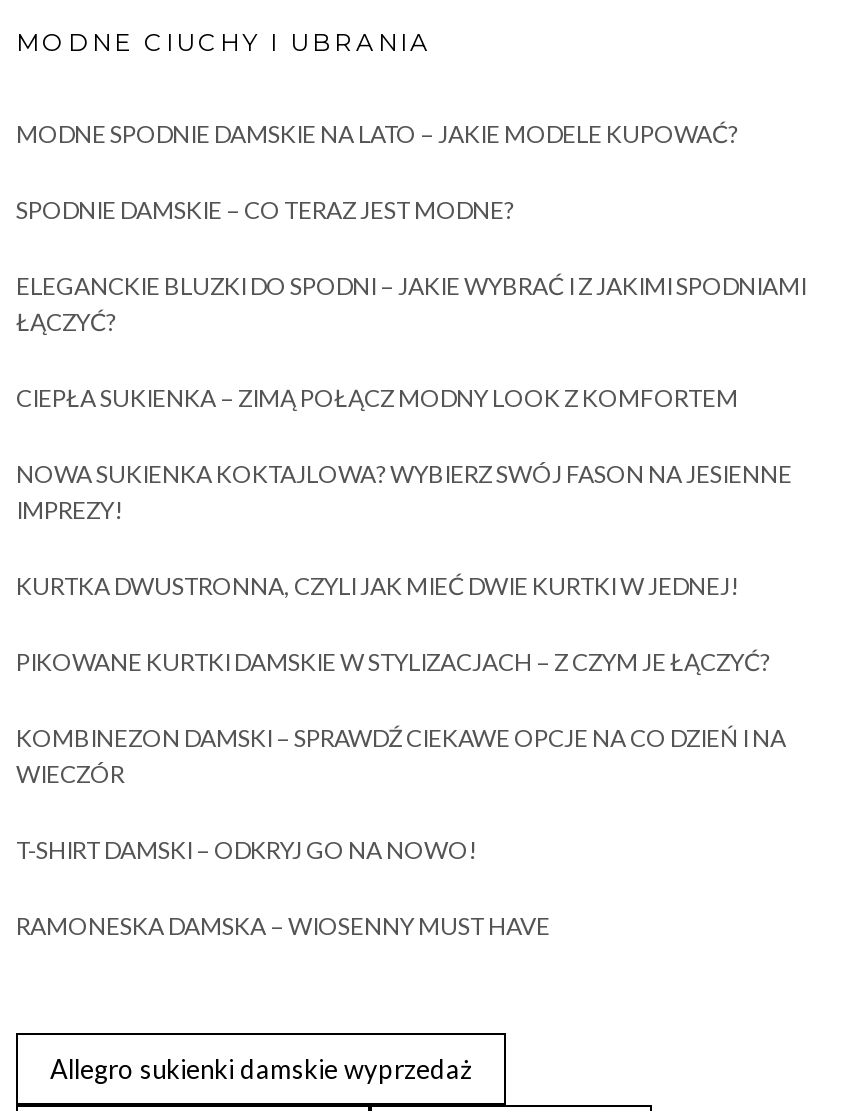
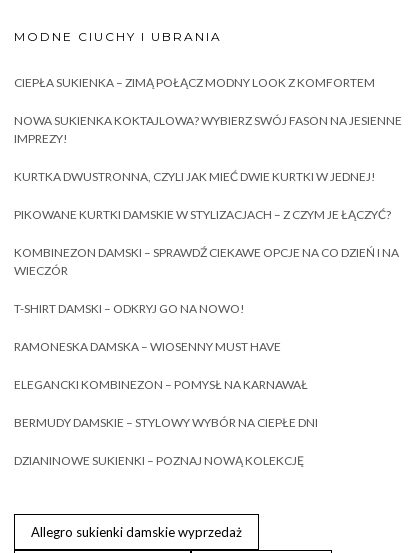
- MODNE SPODNIE DAMSKIE NA LATO – JAKIE MODELE KUPOWAĆ?
- SPODNIE DAMSKIE – CO TERAZ JEST MODNE?
- ELEGANCKIE BLUZKI DO SPODNI – JAKIE WYBRAĆ I Z JAKIMI SPODNIAMI
- ŁĄCZYĆ?

moved up: CIEPŁA SUKIENKA – ZIMĄ POŁĄCZ MODNY LOOK Z KOMFORTEM | NOWA SUKIENKA KOKTAJLOWA? WYBIERZ SWÓJ FASON NA JESIENNE | IMPREZY! | ... | T-SHIRT DAMSKI – ODKRYJ GO NA NOWO! | RAMONESKA DAMSKA – WIOSENNY MUST HAVE

+ ELEGANCKI KOMBINEZON – POMYSŁ NA KARNAWAŁ
+ BERMUDY DAMSKIE – STYLOWY WYBÓR NA CIEPŁE DNI
+ DZIANINOWE SUKIENKI – POZNAJ NOWĄ KOLEKCJĘ
